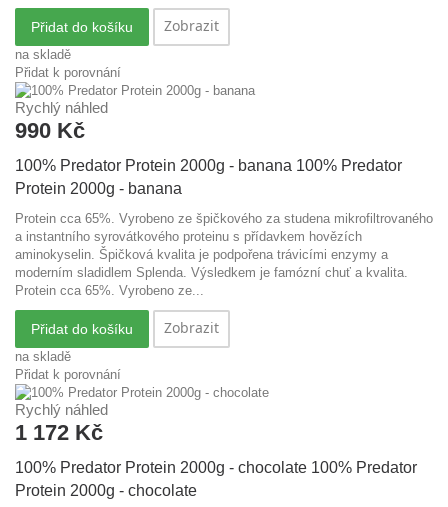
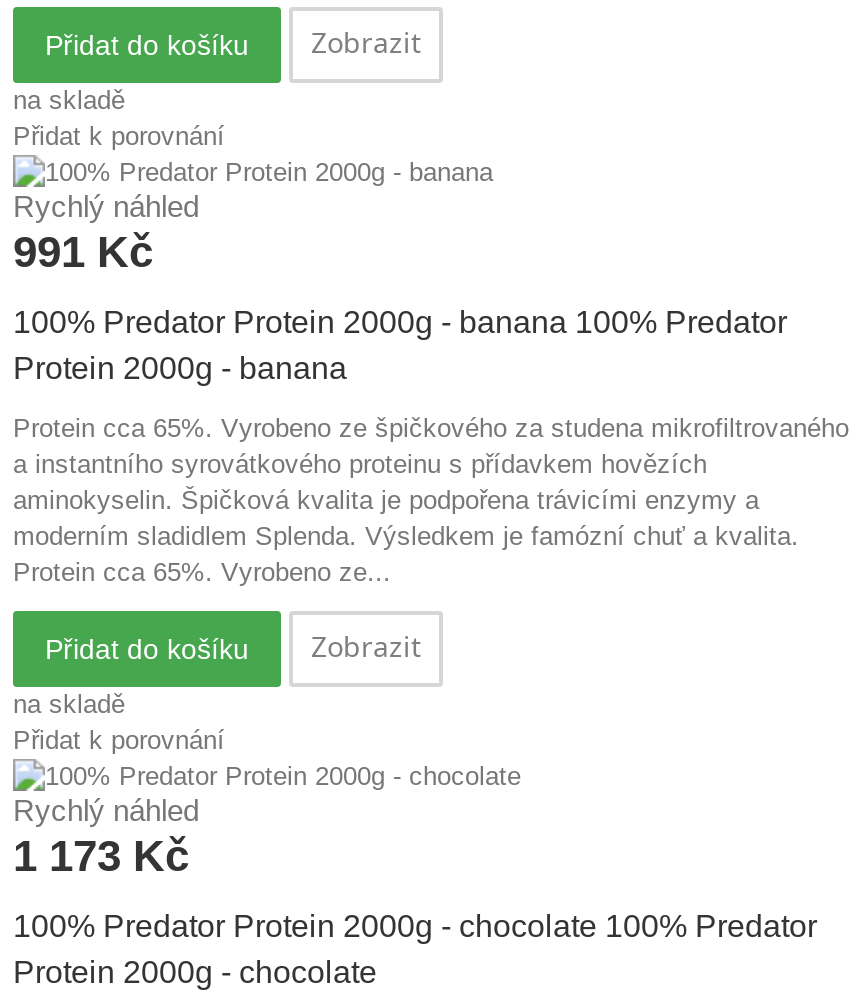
- 990 Kč
+ 991 Kč

- 1 172 Kč
+ 1 173 Kč
